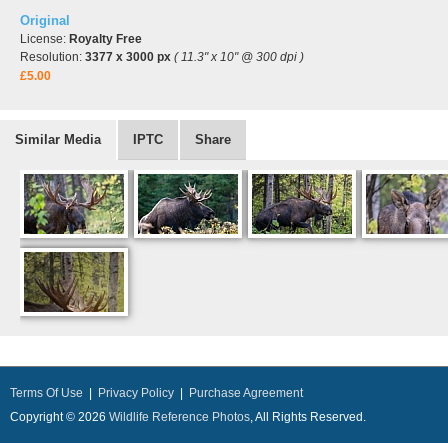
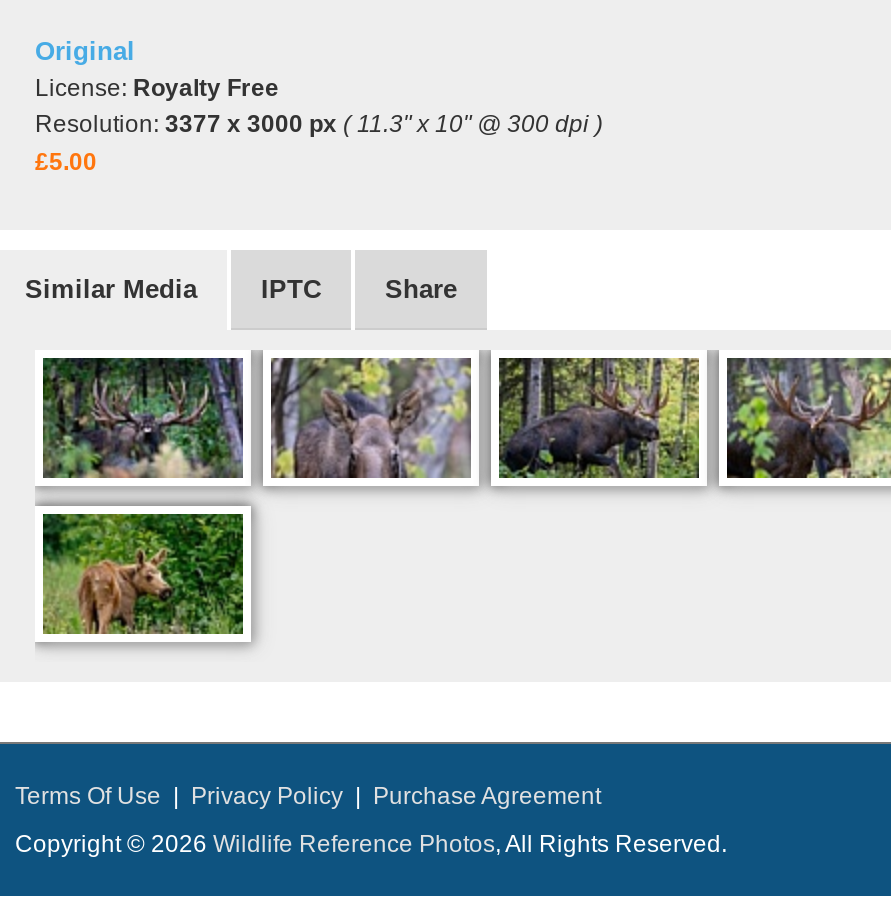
- [image]
+ [image]

- [image]
+ [image]

- [image]
+ [image]

- [image]
+ [image]
